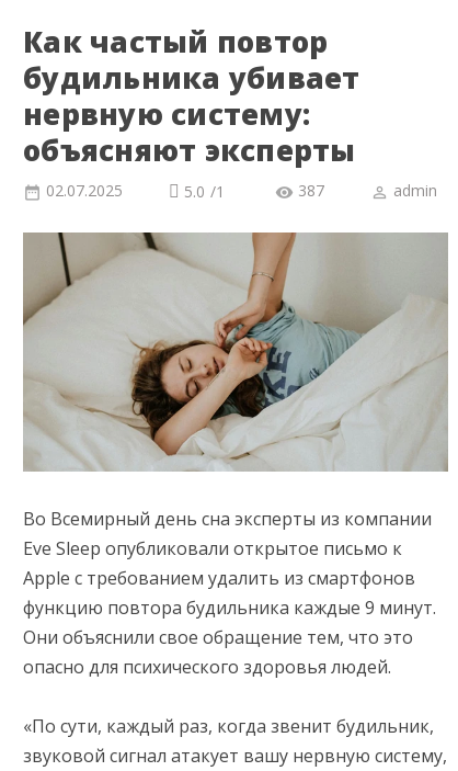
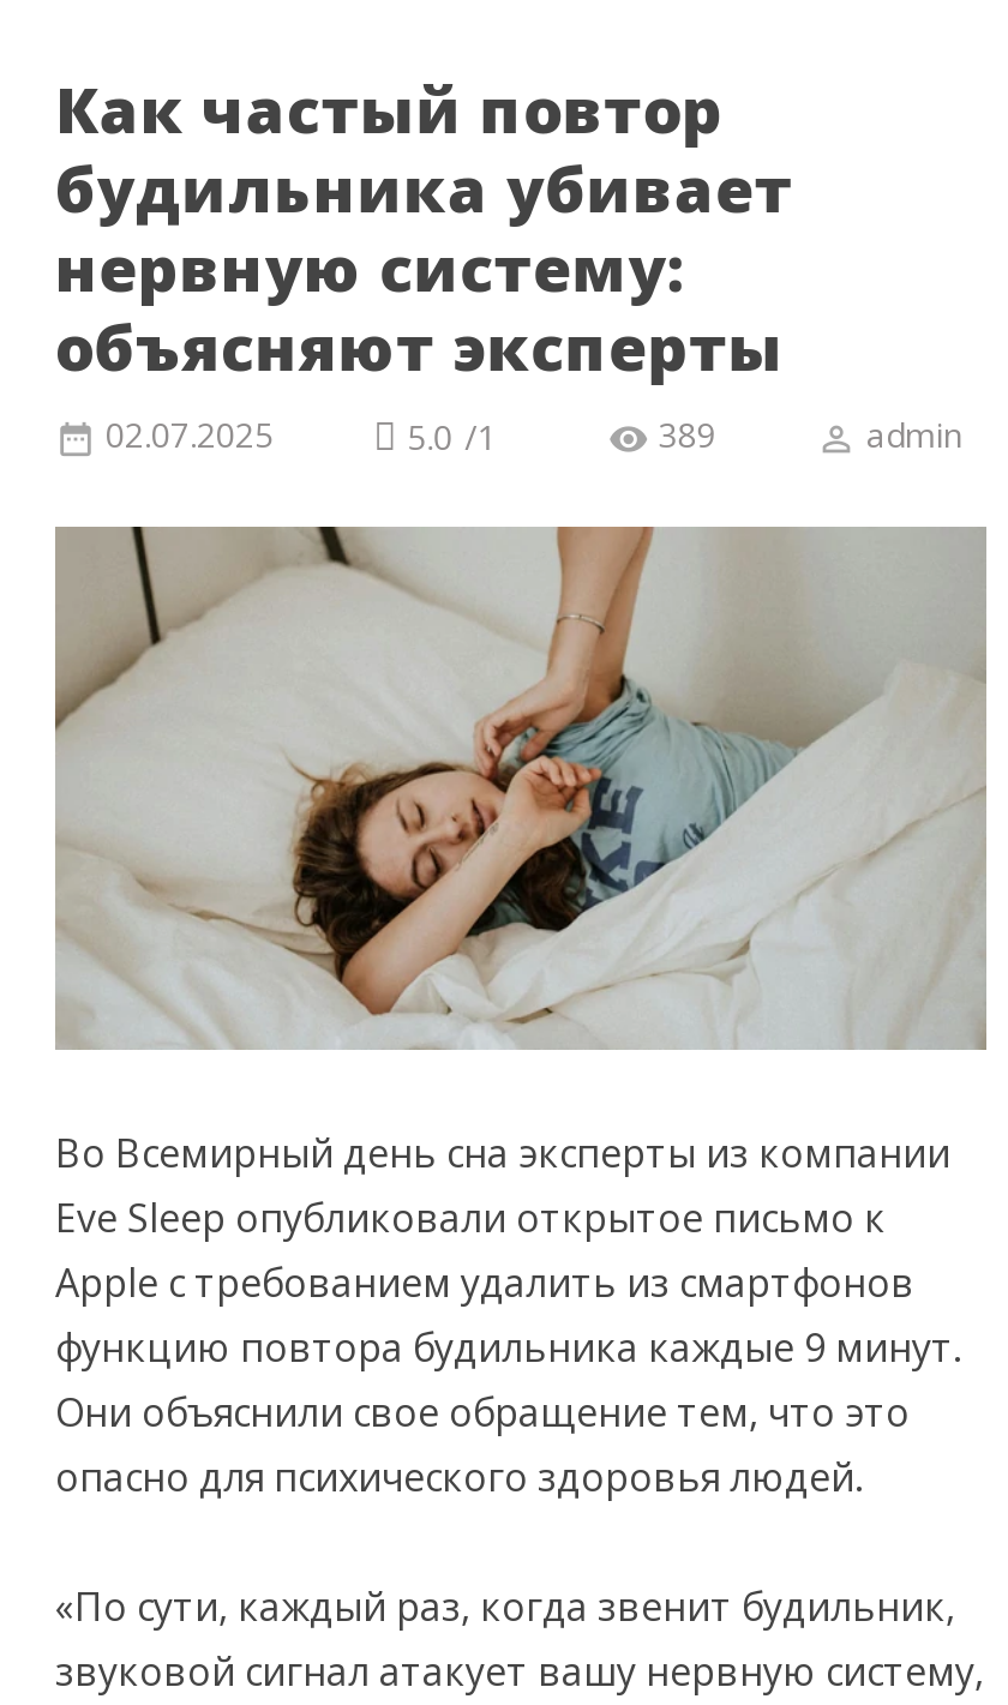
- 387
+ 389
